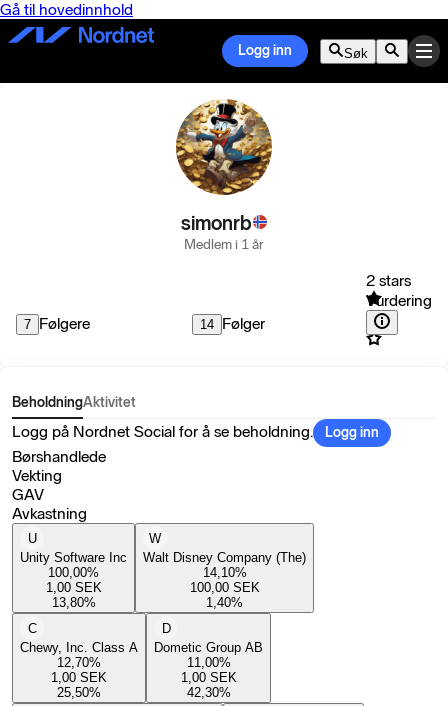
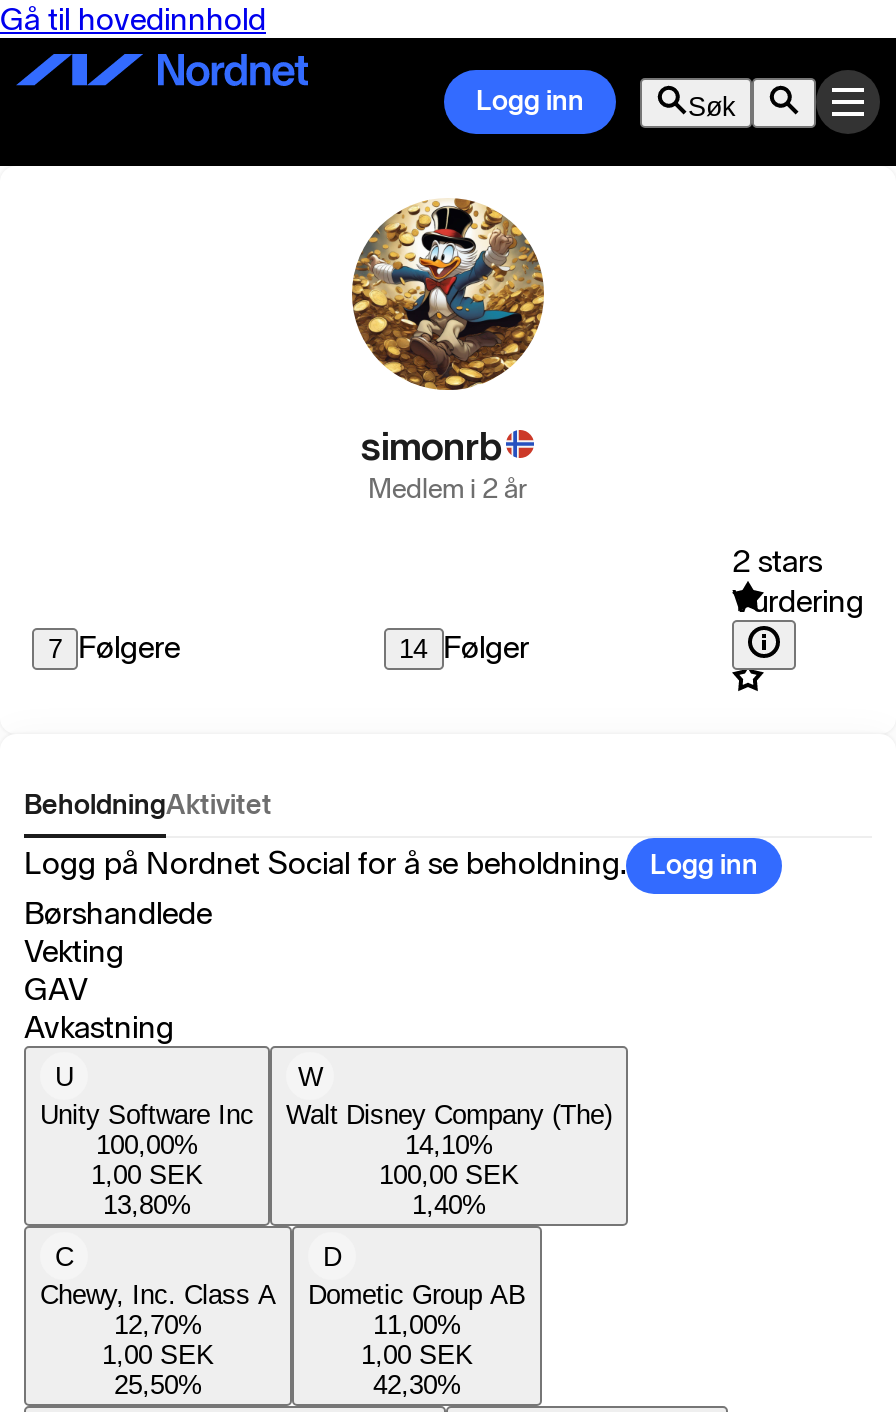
- Medlem i 1 år
+ Medlem i 2 år
